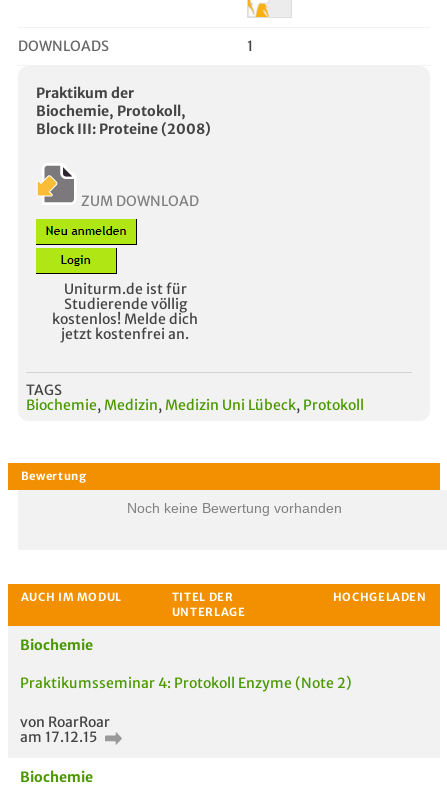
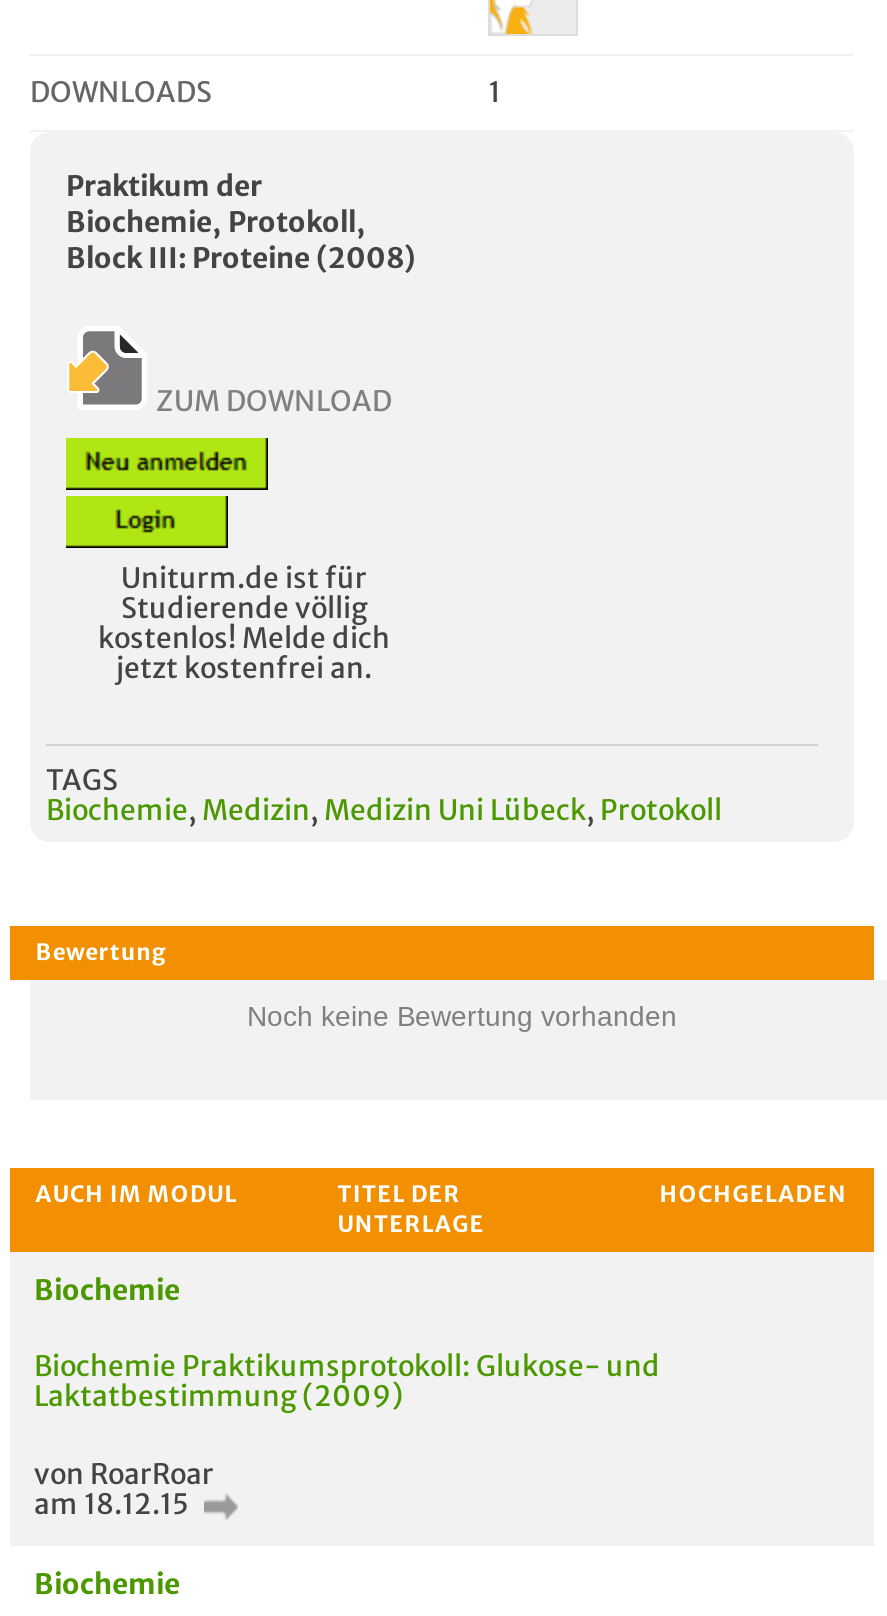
- Praktikumsseminar 4: Protokoll Enzyme (Note 2)
+ Biochemie Praktikumsprotokoll: Glukose- und
+ Laktatbestimmung (2009)

- am 17.12.15
+ am 18.12.15
